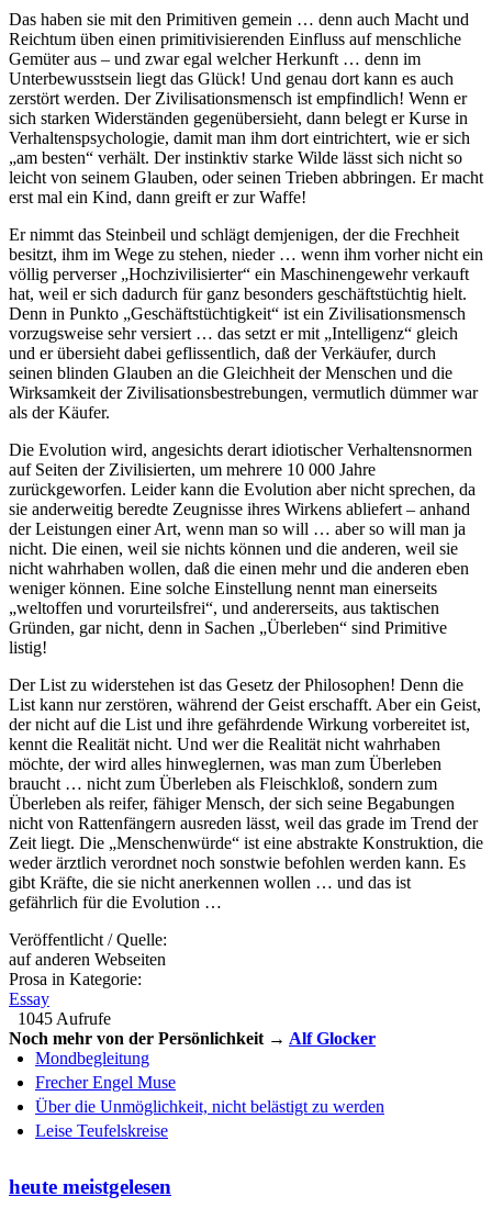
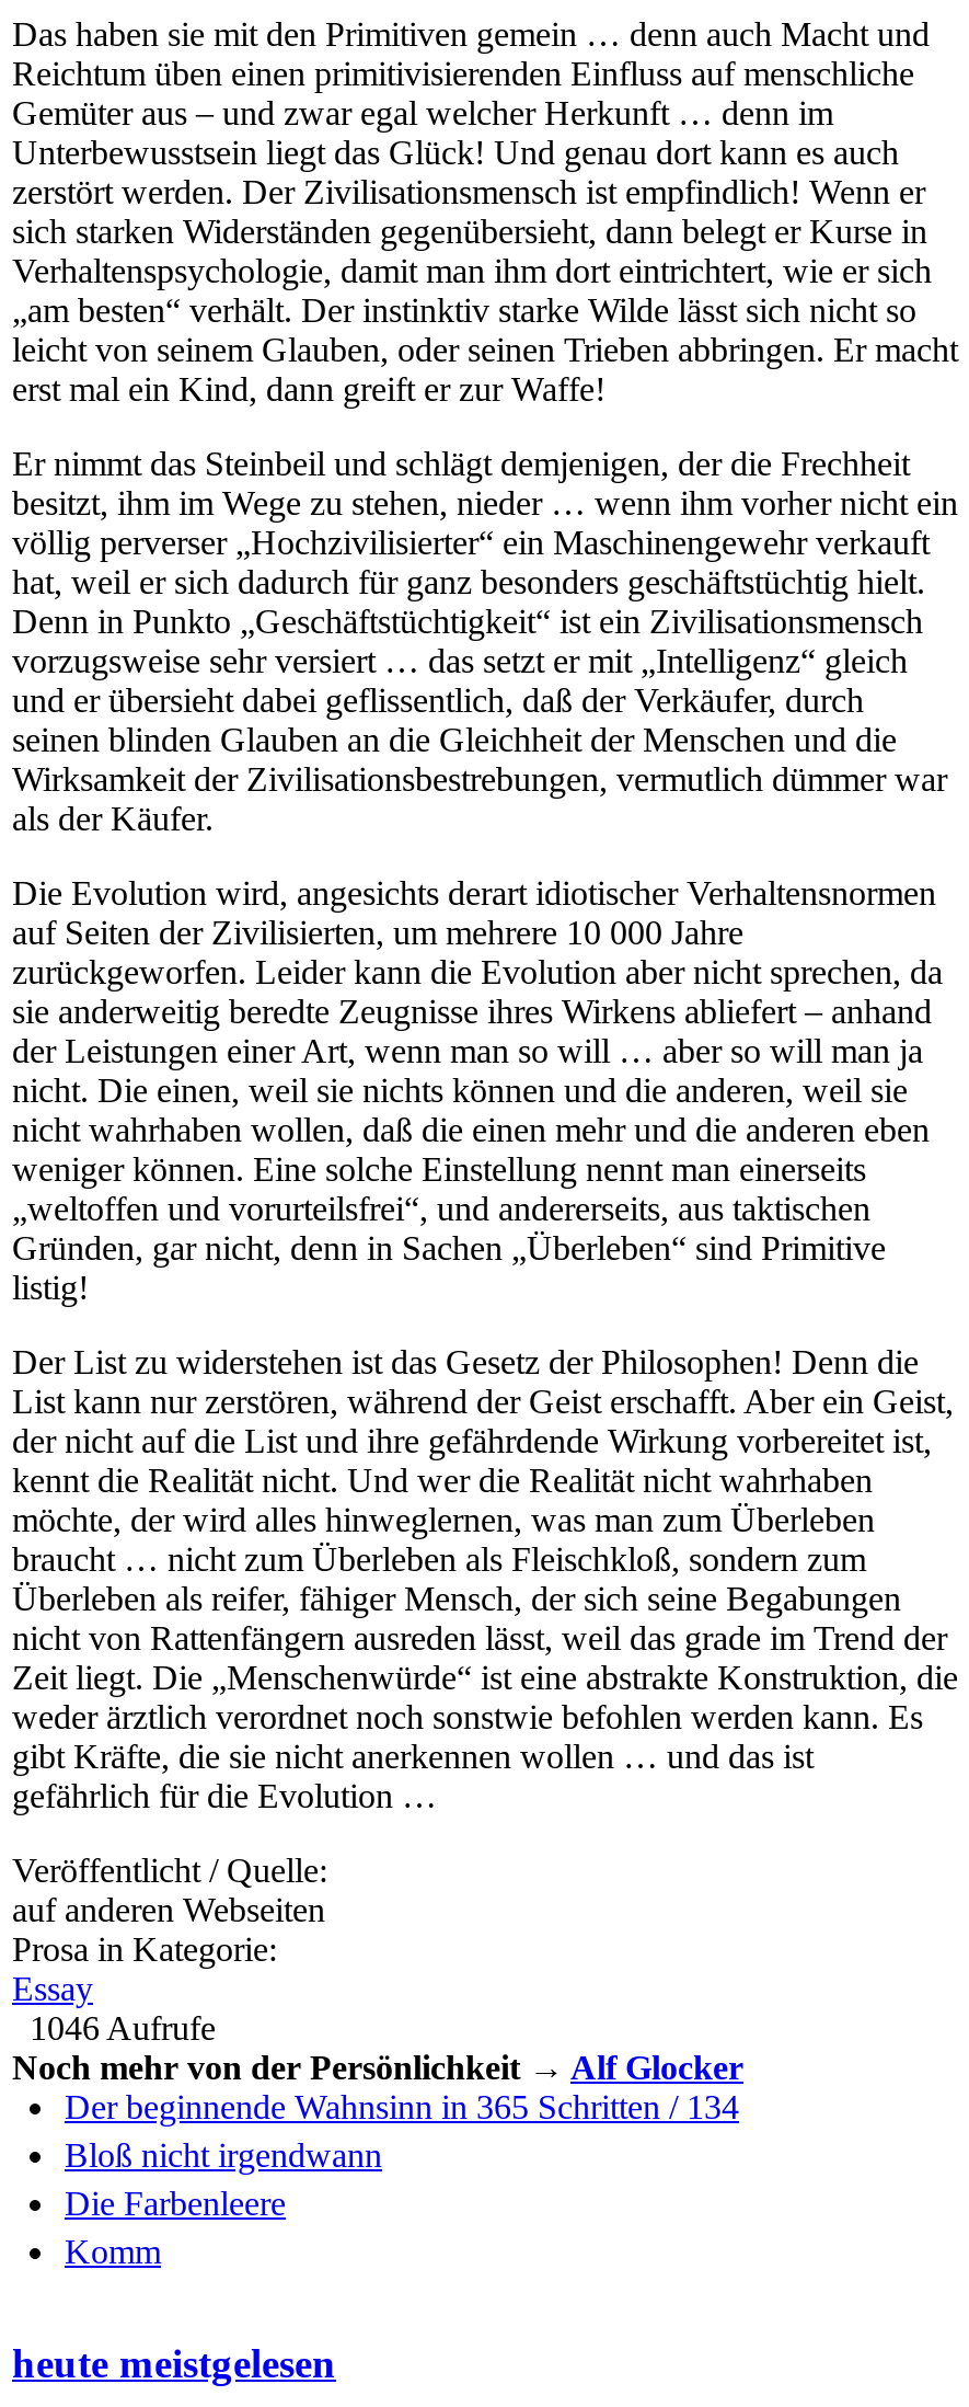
- 1045 Aufrufe
+ 1046 Aufrufe

- Mondbegleitung
- Frecher Engel Muse
- Über die Unmöglichkeit, nicht belästigt zu werden
- Leise Teufelskreise
+ Der beginnende Wahnsinn in 365 Schritten / 134
+ Bloß nicht irgendwann
+ Die Farbenleere
+ Komm
